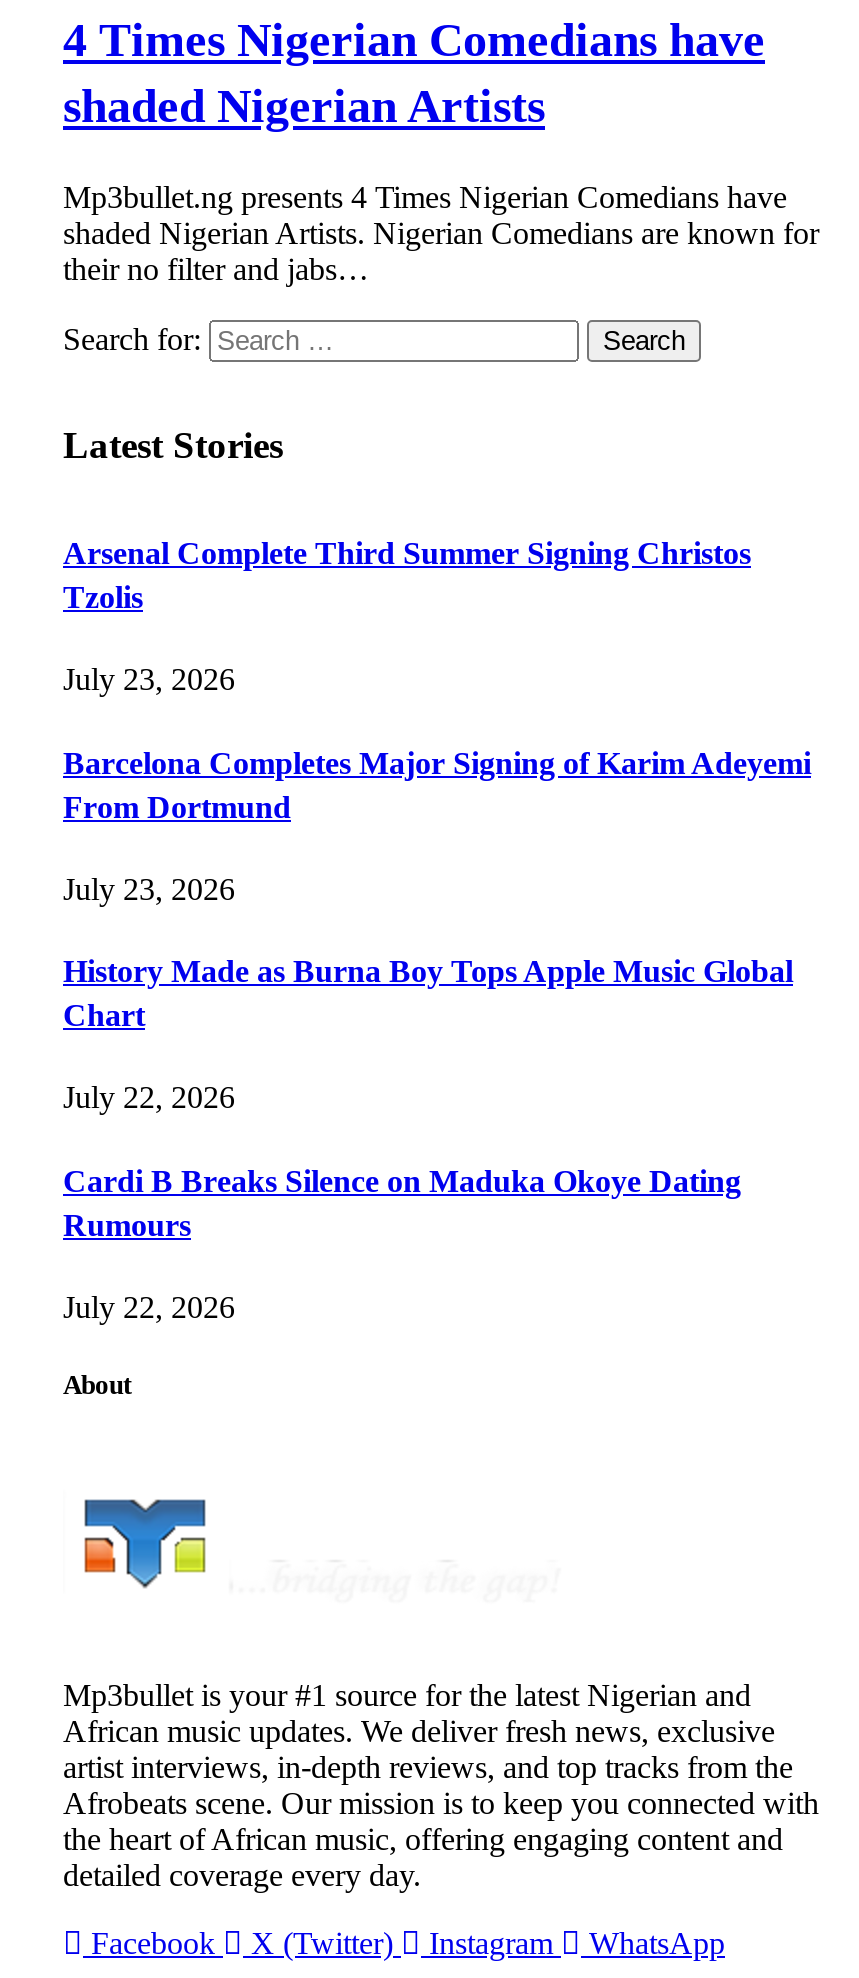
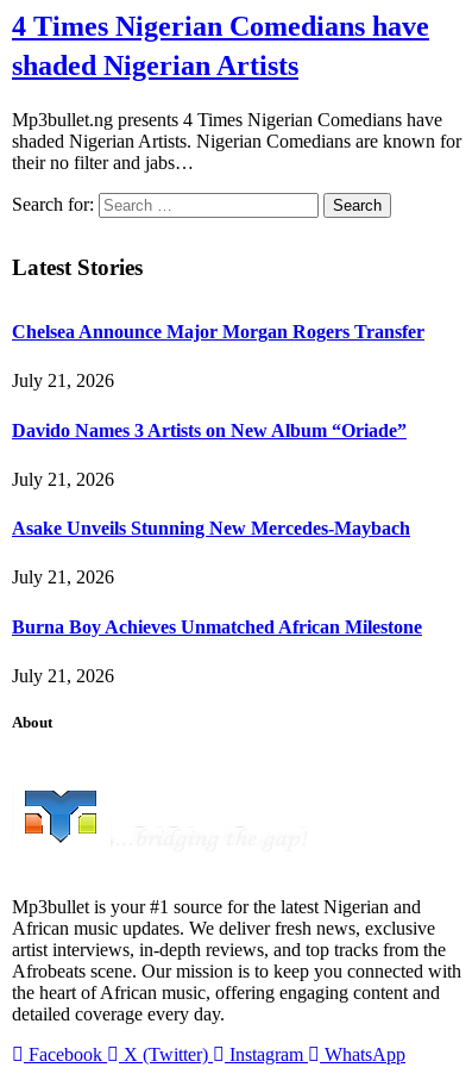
- Arsenal Complete Third Summer Signing Christos
- Tzolis
+ Chelsea Announce Major Morgan Rogers Transfer

- July 23, 2026
+ July 21, 2026

- Barcelona Completes Major Signing of Karim Adeyemi
- From Dortmund
+ Davido Names 3 Artists on New Album “Oriade”

- July 23, 2026
+ July 21, 2026

- History Made as Burna Boy Tops Apple Music Global
- Chart
+ Asake Unveils Stunning New Mercedes-Maybach

- July 22, 2026
+ July 21, 2026

- Cardi B Breaks Silence on Maduka Okoye Dating
- Rumours
+ Burna Boy Achieves Unmatched African Milestone

- July 22, 2026
+ July 21, 2026
